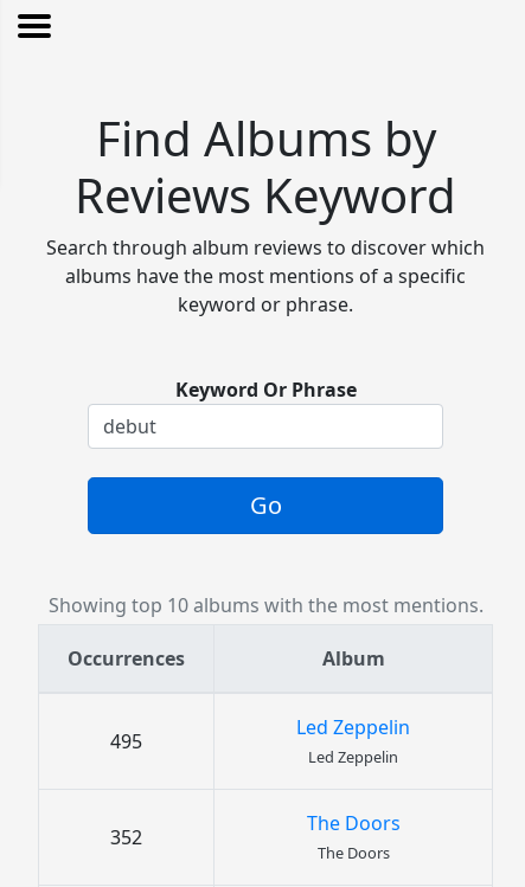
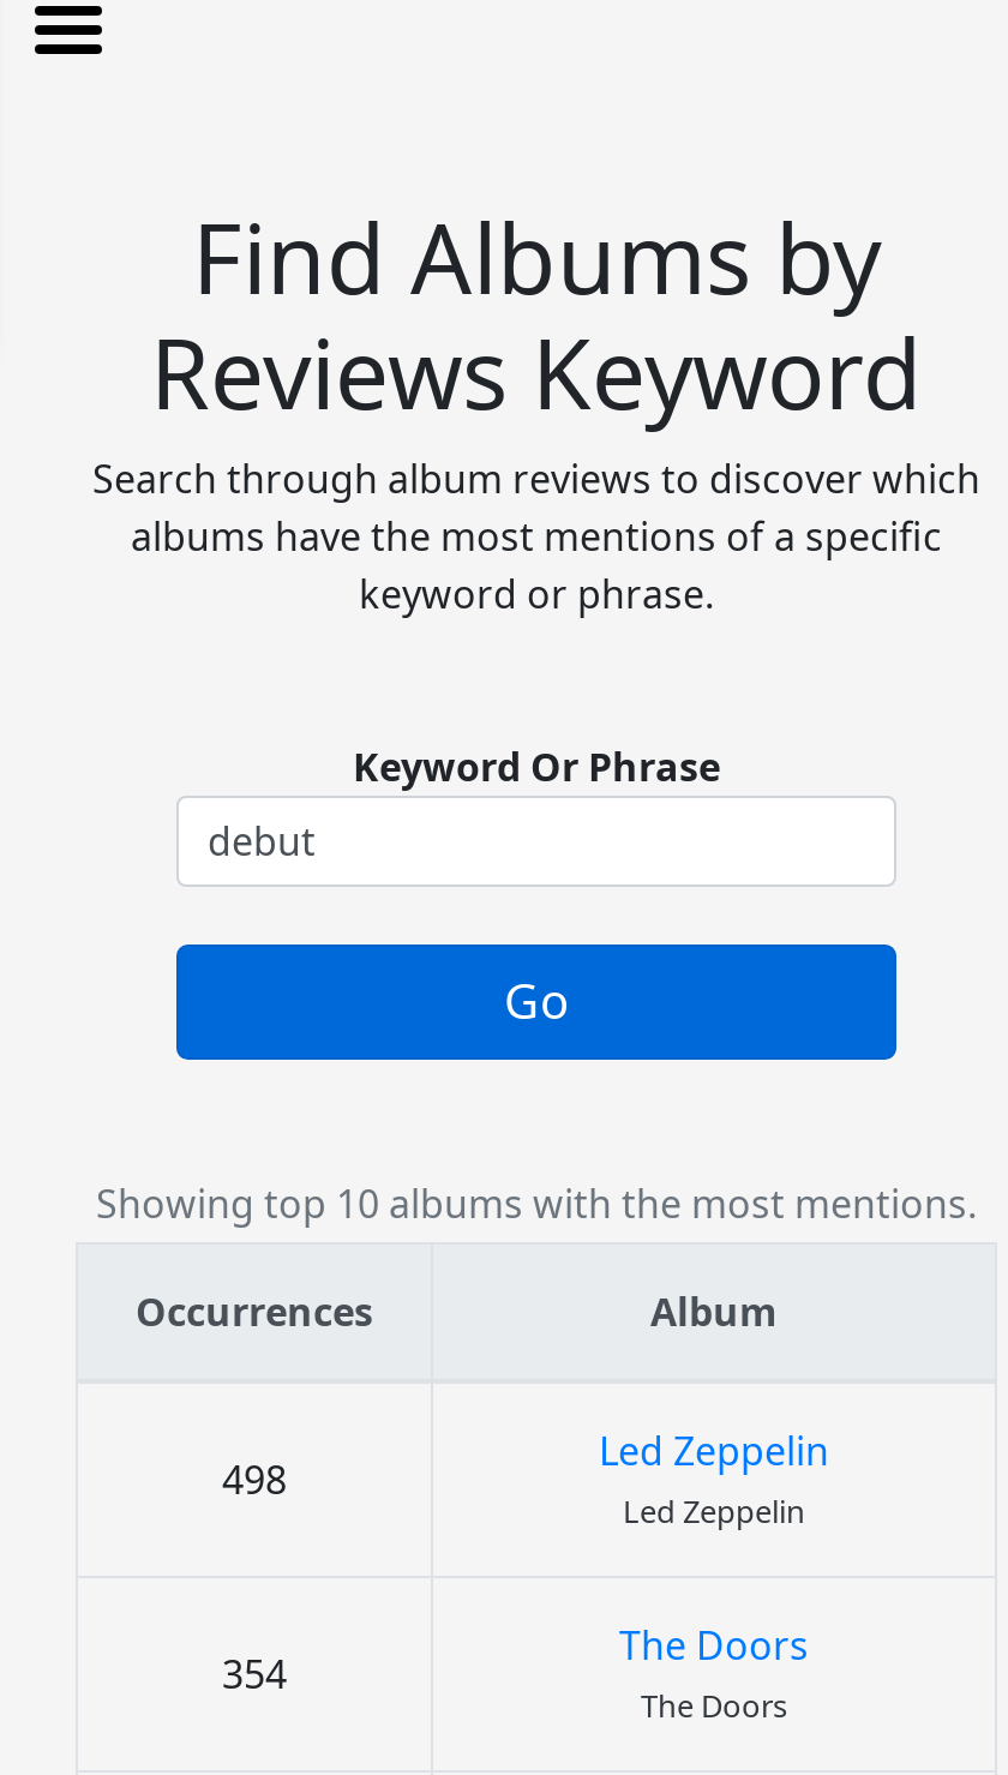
- 495
+ 498

- 352
+ 354
